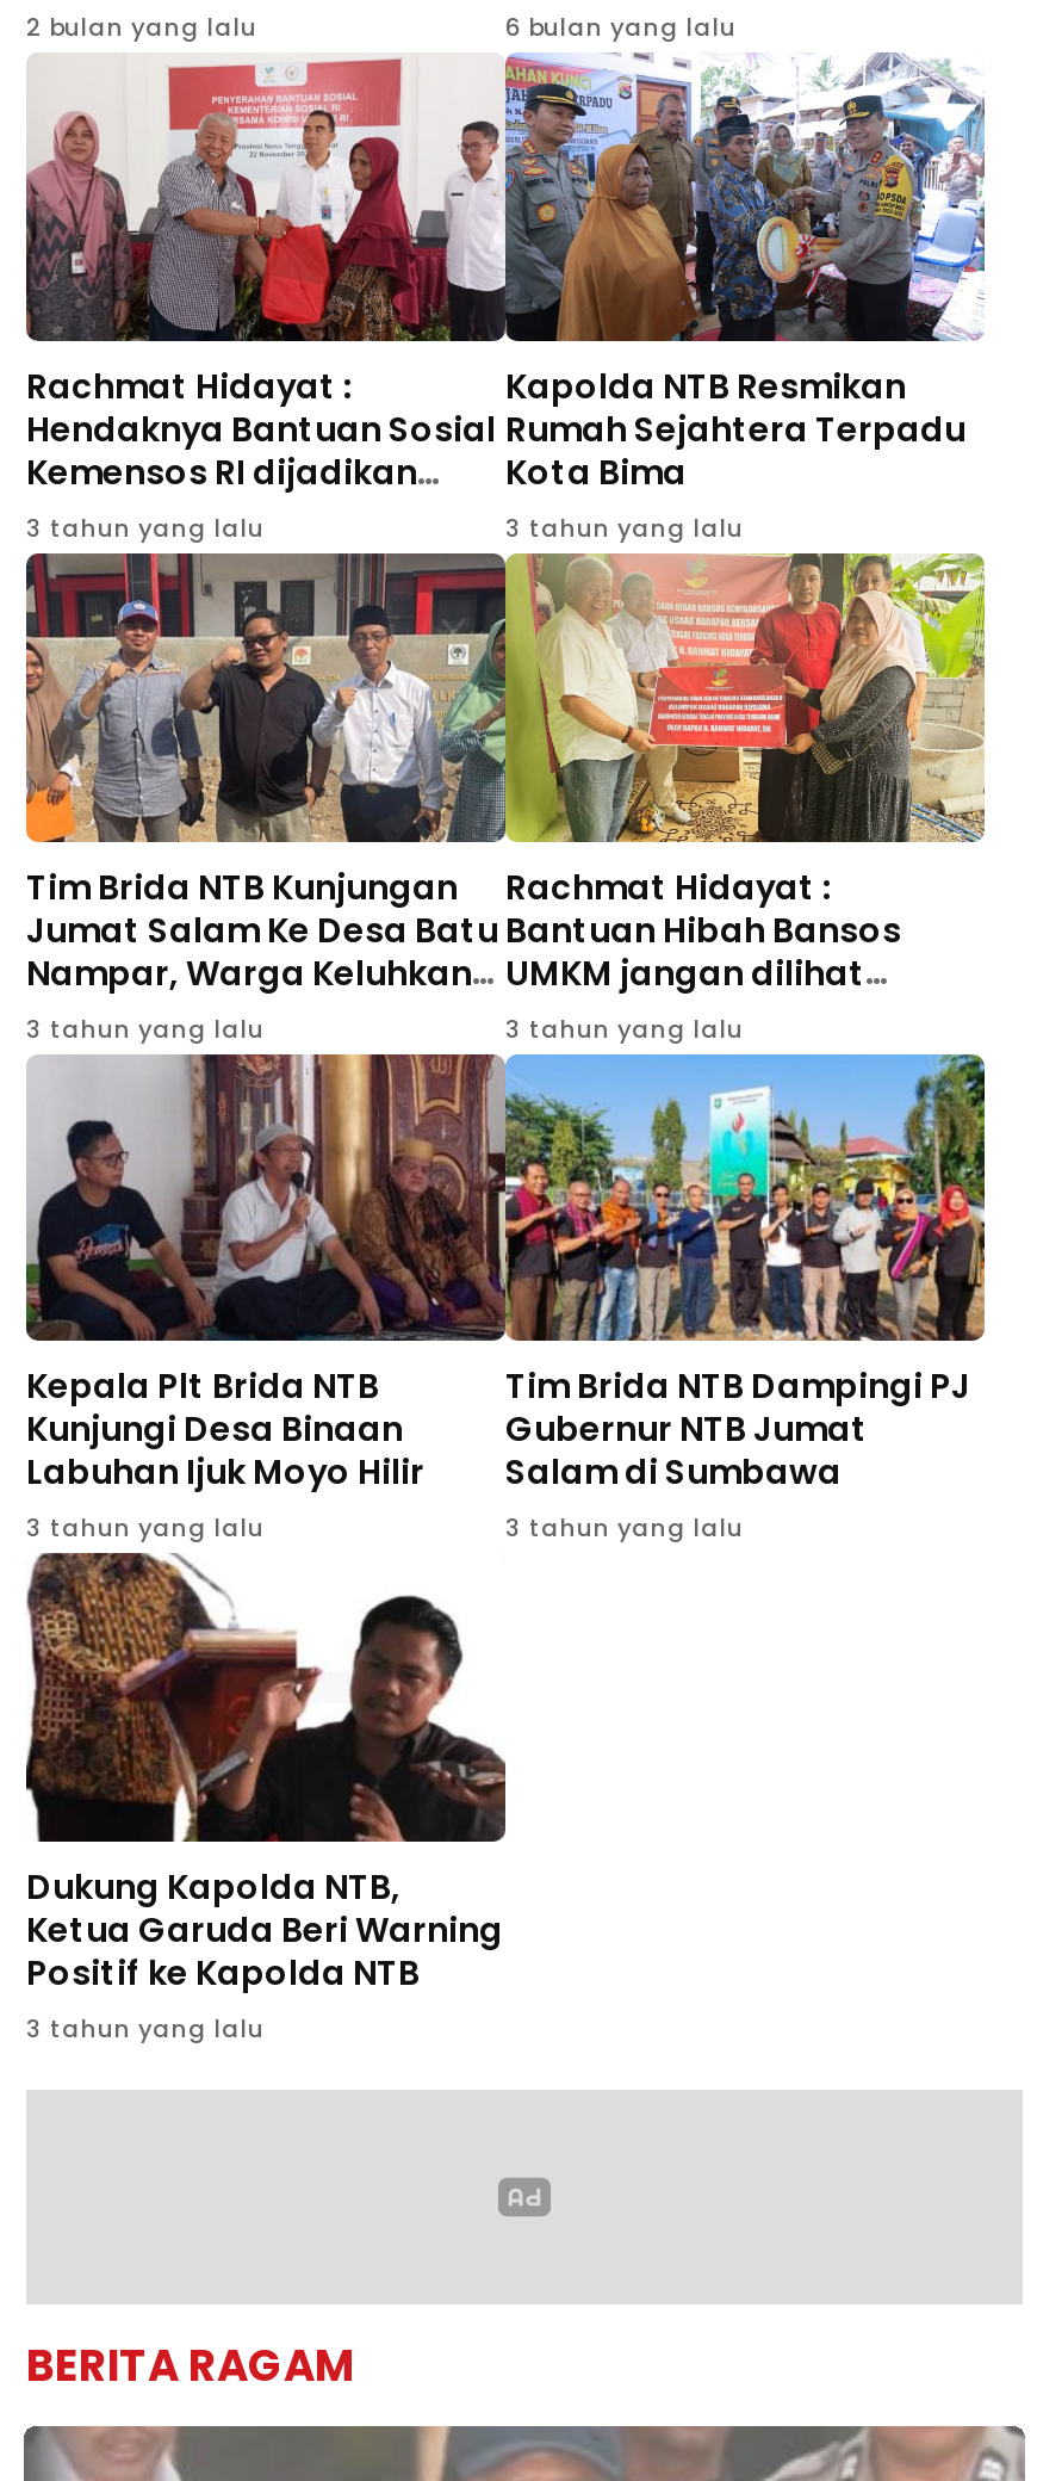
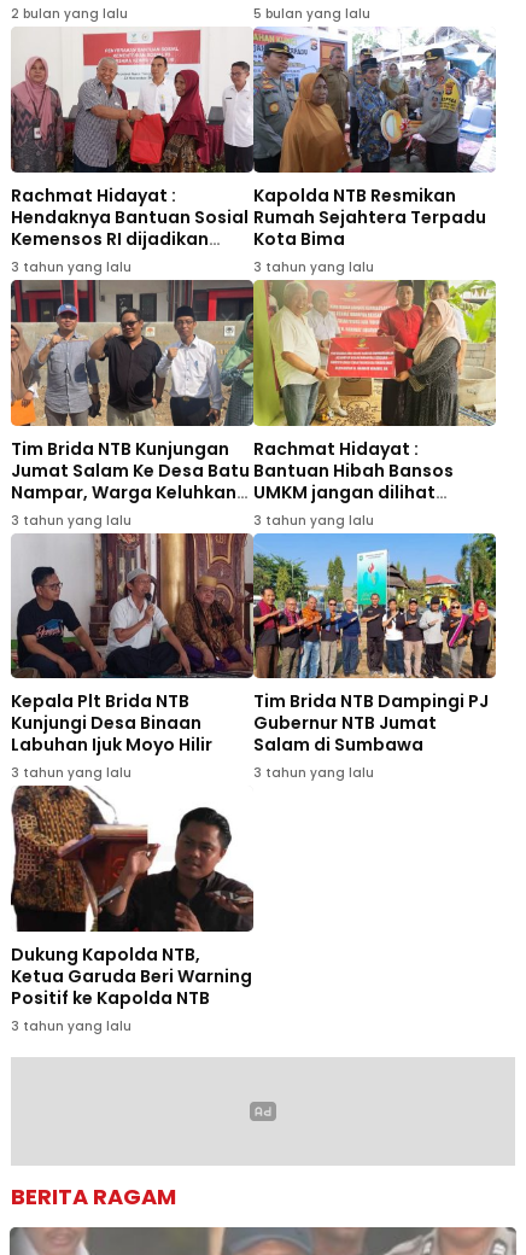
- 6 bulan yang lalu
+ 5 bulan yang lalu
